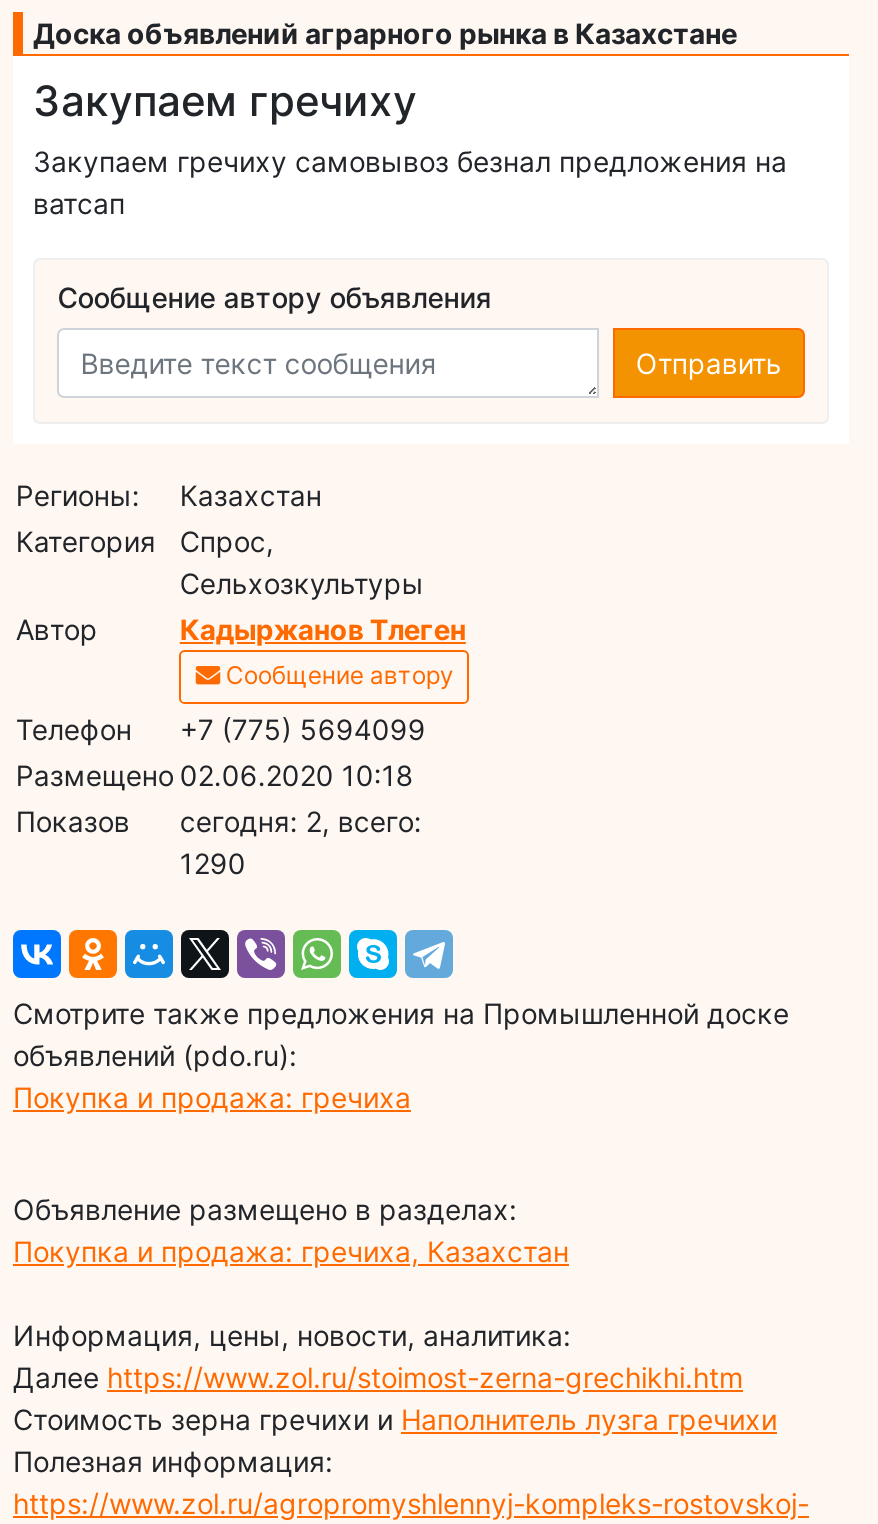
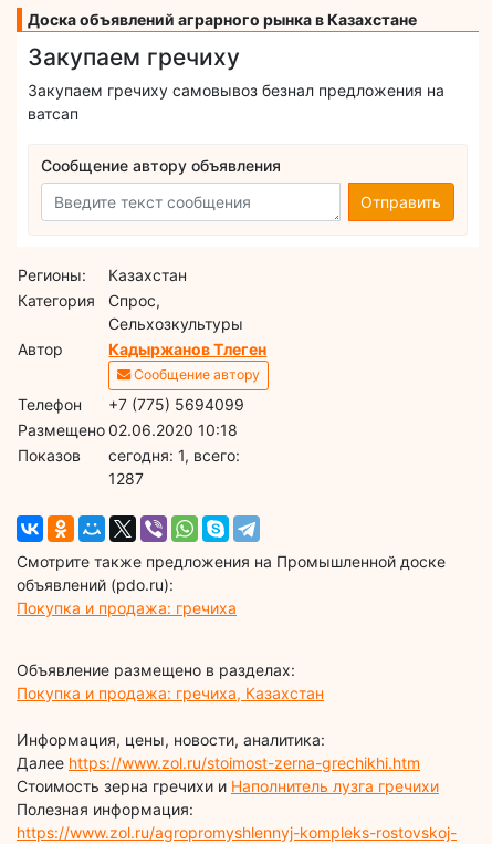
- cегодня: 2, всего:
+ cегодня: 1, всего:

- 1290
+ 1287
